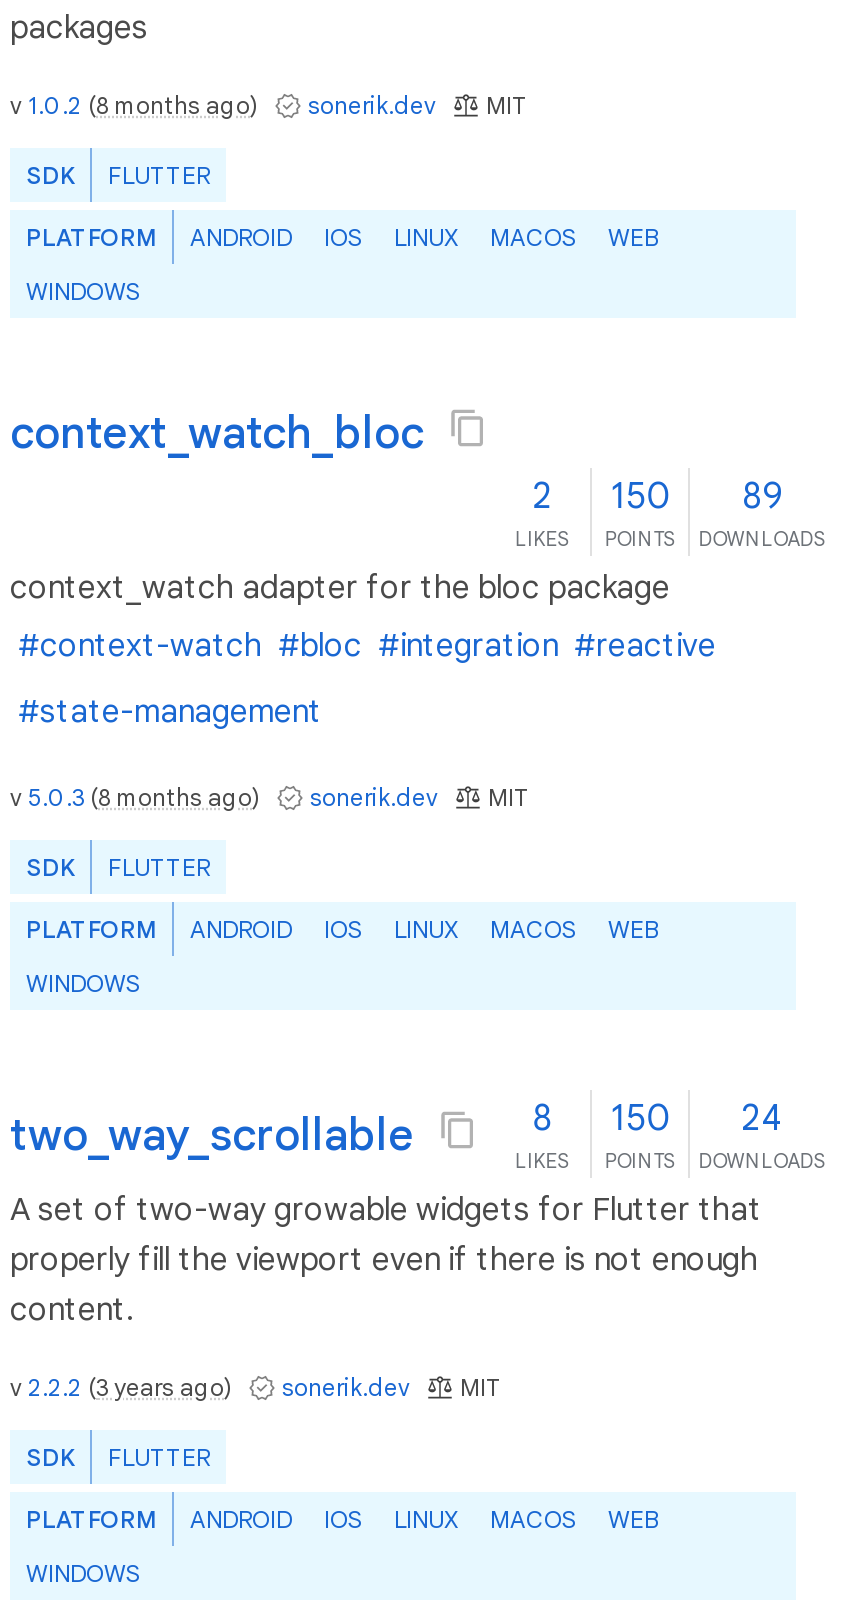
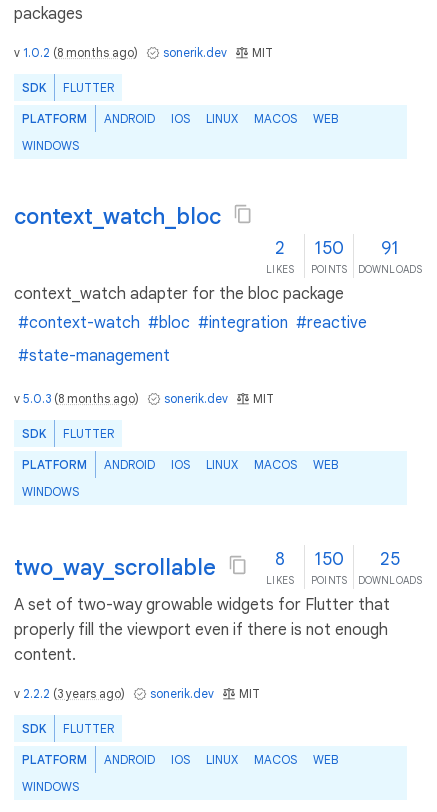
- 2 150 89
+ 2 150 91

- 8 150 24
+ 8 150 25
